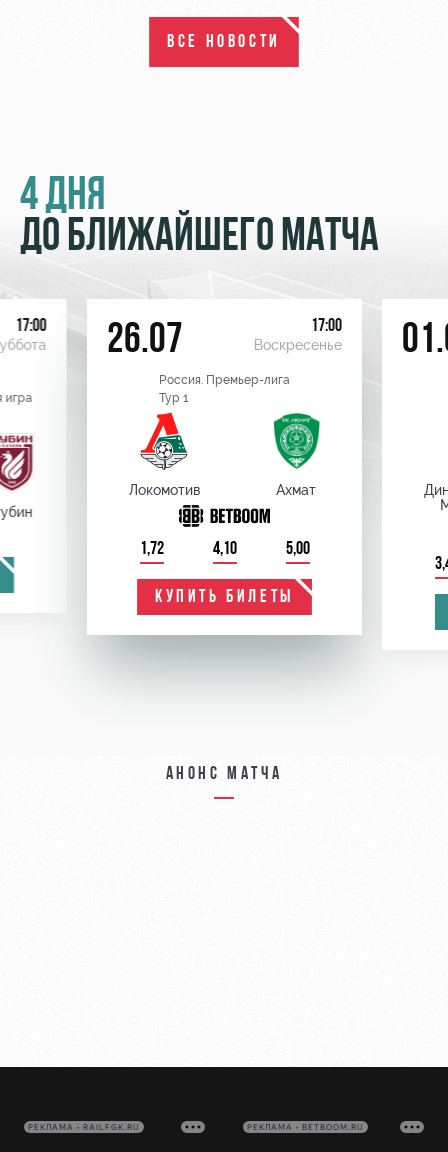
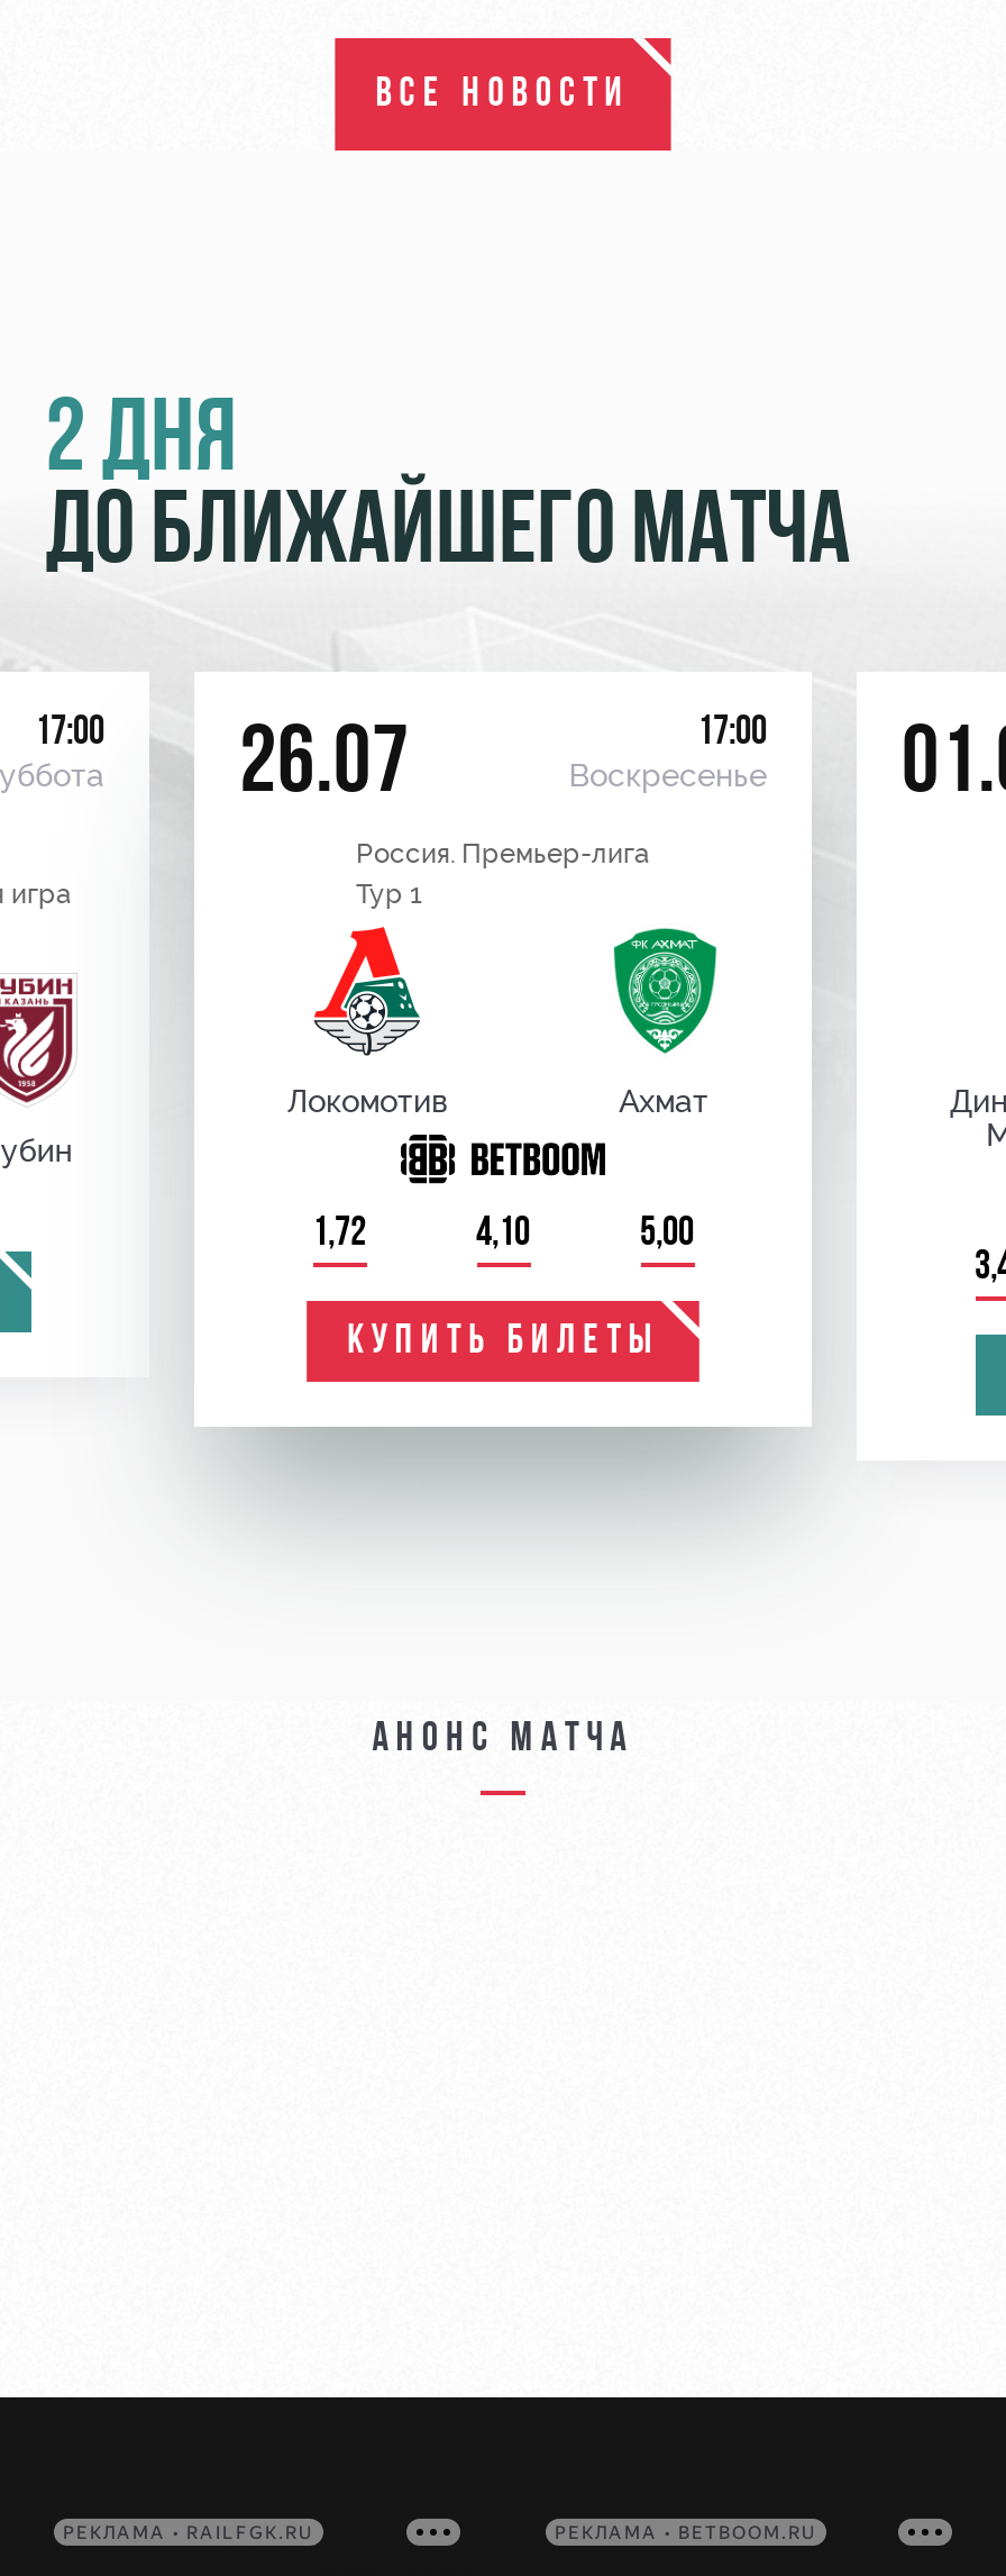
- 4 ДНЯ
+ 2 ДНЯ
